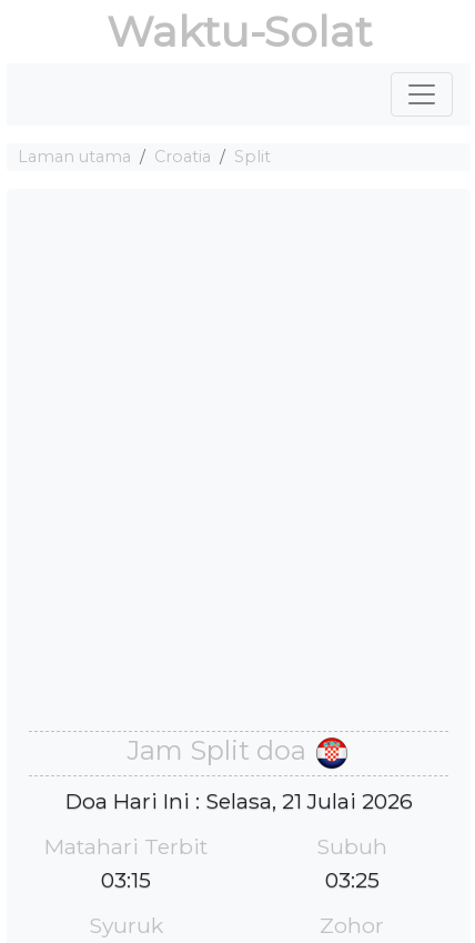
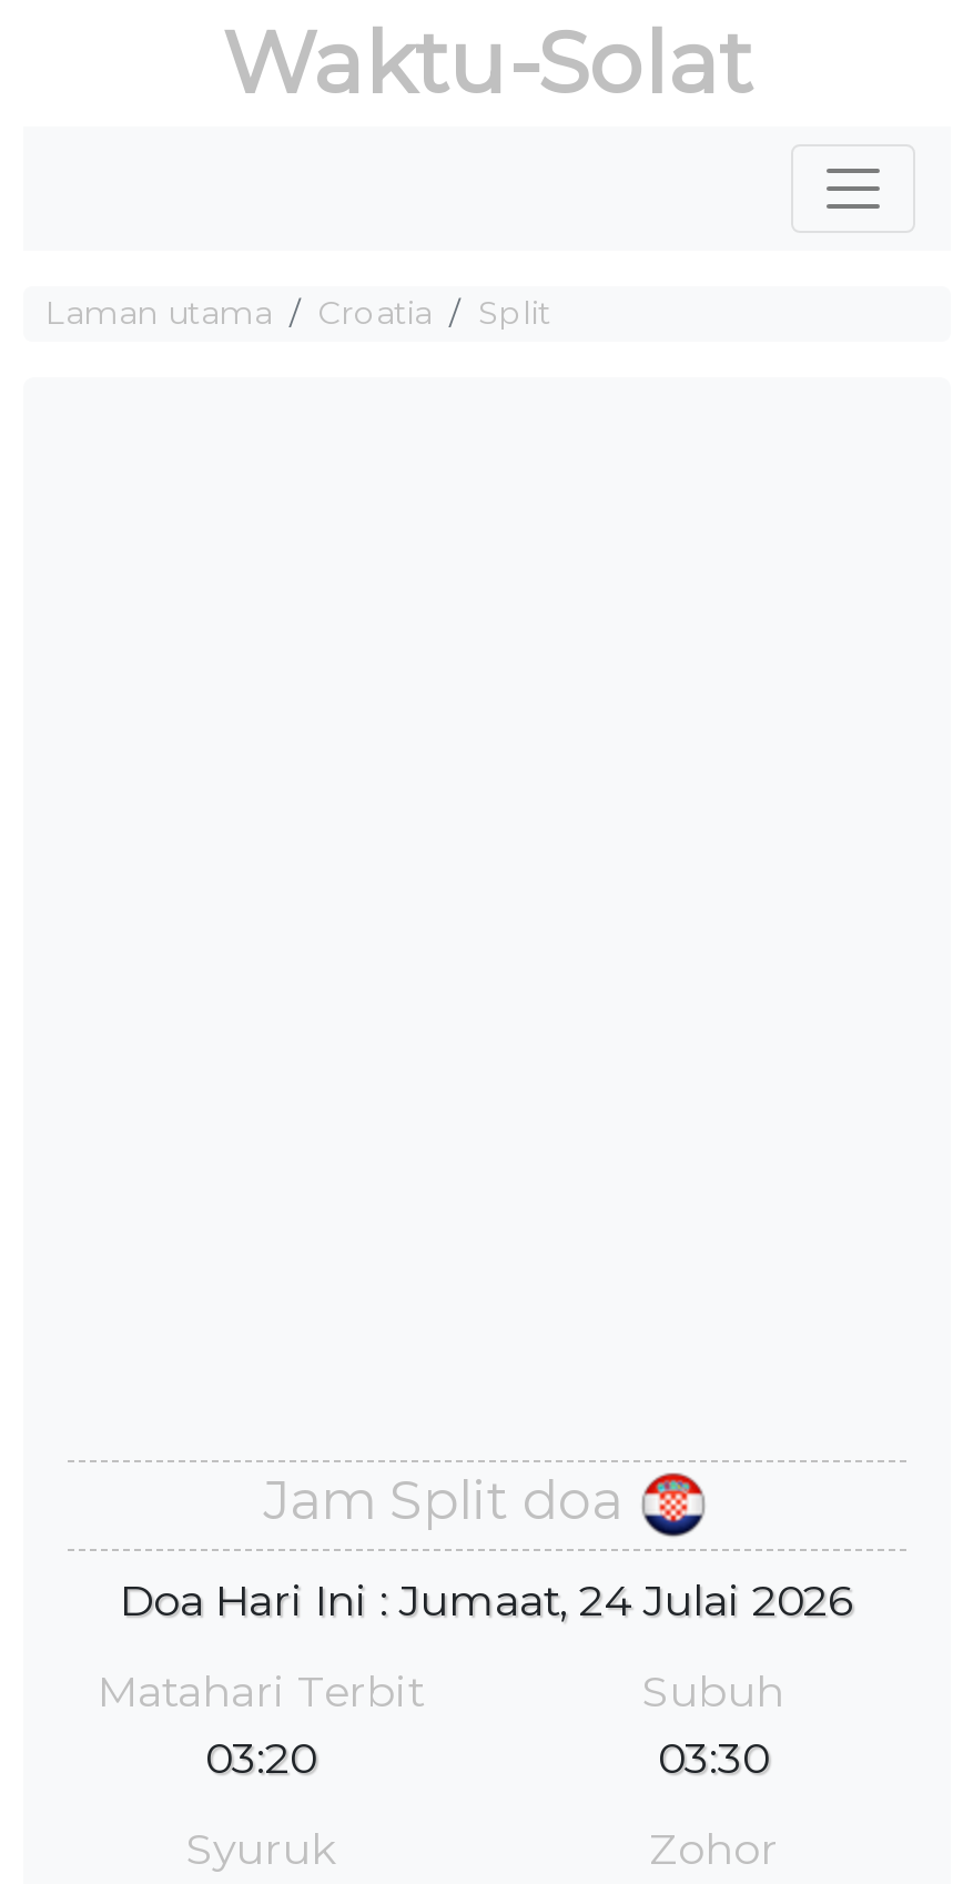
- Doa Hari Ini : Selasa, 21 Julai 2026
+ Doa Hari Ini : Jumaat, 24 Julai 2026

- 03:15
+ 03:20

- 03:25
+ 03:30
